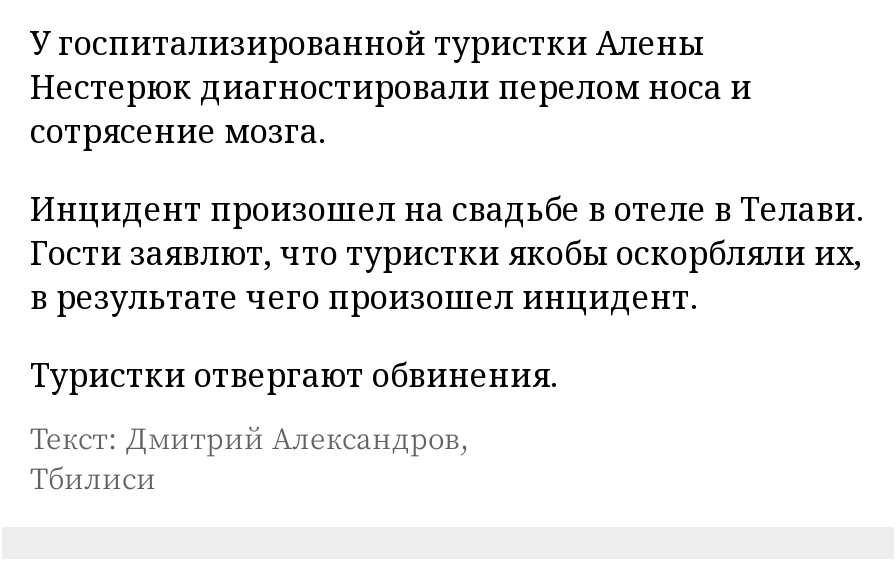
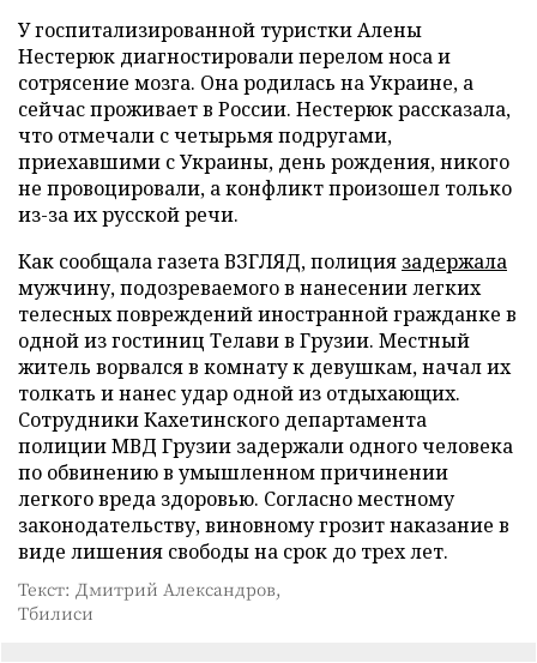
- сотрясение мозга.
- Инцидент произошел на свадьбе в отеле в Телави.
- Гости заявлют, что туристки якобы оскорбляли их,
- в результате чего произошел инцидент.
- Туристки отвергают обвинения.
+ сотрясение мозга. Она родилась на Украине, а
+ сейчас проживает в России. Нестерюк рассказала,
+ что отмечали с четырьмя подругами,
+ приехавшими с Украины, день рождения, никого
+ не провоцировали, а конфликт произошел только
+ из-за их русской речи.
+ Как сообщала газета ВЗГЛЯД, полиция задержала
+ мужчину, подозреваемого в нанесении легких
+ телесных повреждений иностранной гражданке в
+ одной из гостиниц Телави в Грузии. Местный
+ житель ворвался в комнату к девушкам, начал их
+ толкать и нанес удар одной из отдыхающих.
+ Сотрудники Кахетинского департамента
+ полиции МВД Грузии задержали одного человека
+ по обвинению в умышленном причинении
+ легкого вреда здоровью. Согласно местному
+ законодательству, виновному грозит наказание в
+ виде лишения свободы на срок до трех лет.
